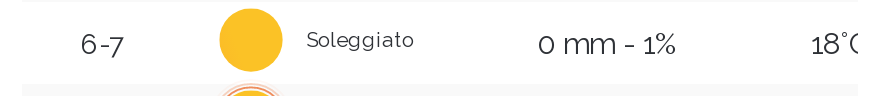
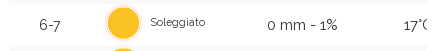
- 18°C
+ 17°C
